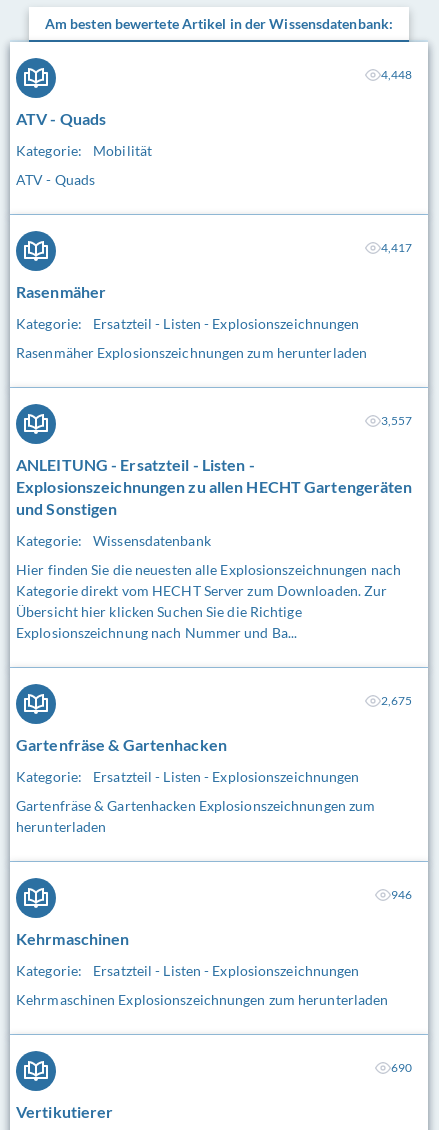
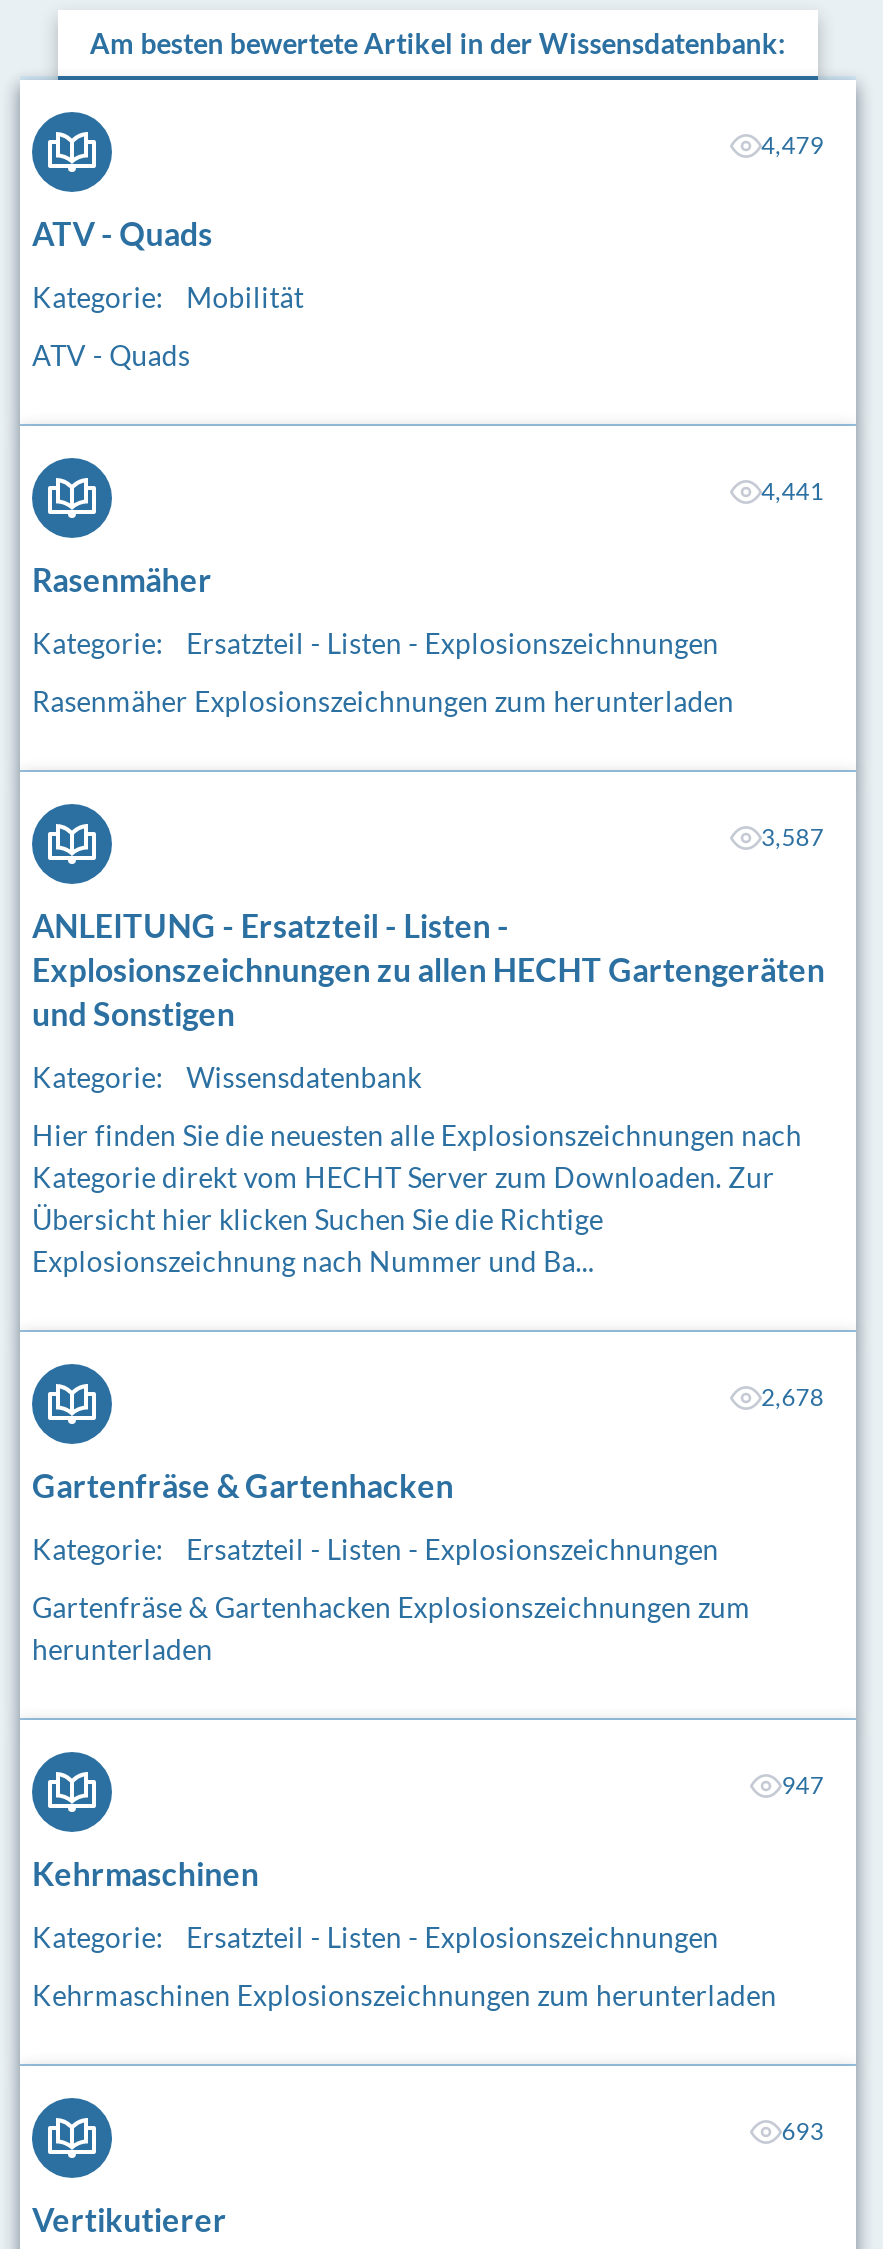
- 4,448
+ 4,479

- 4,417
+ 4,441

- 3,557
+ 3,587

- 2,675
+ 2,678

- 946
+ 947

- 690
+ 693
